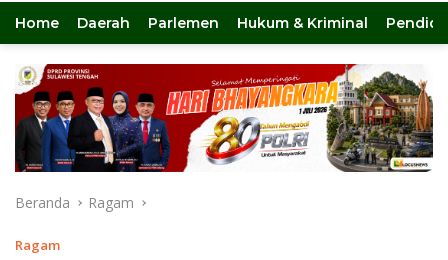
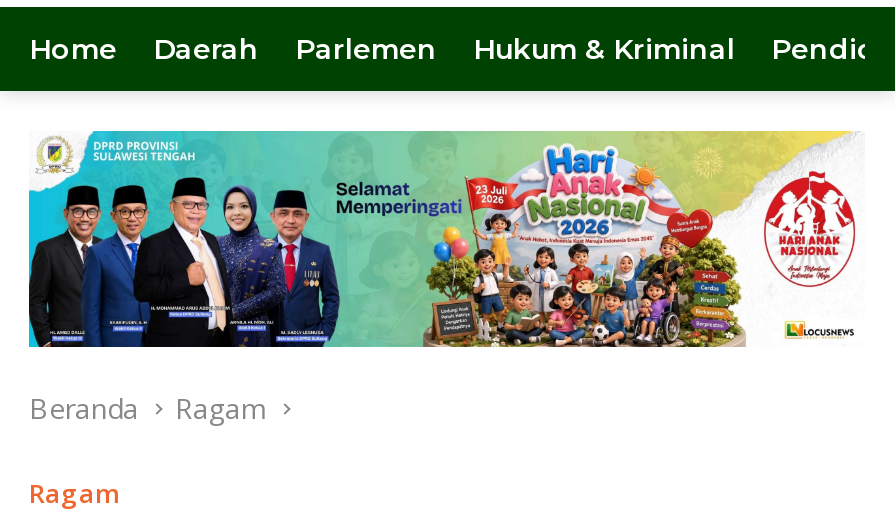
- [image]
+ [image]
